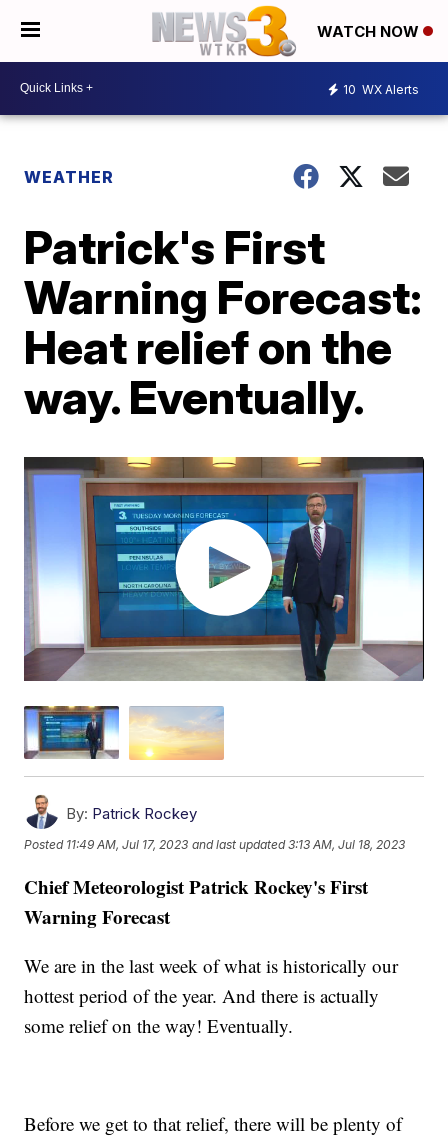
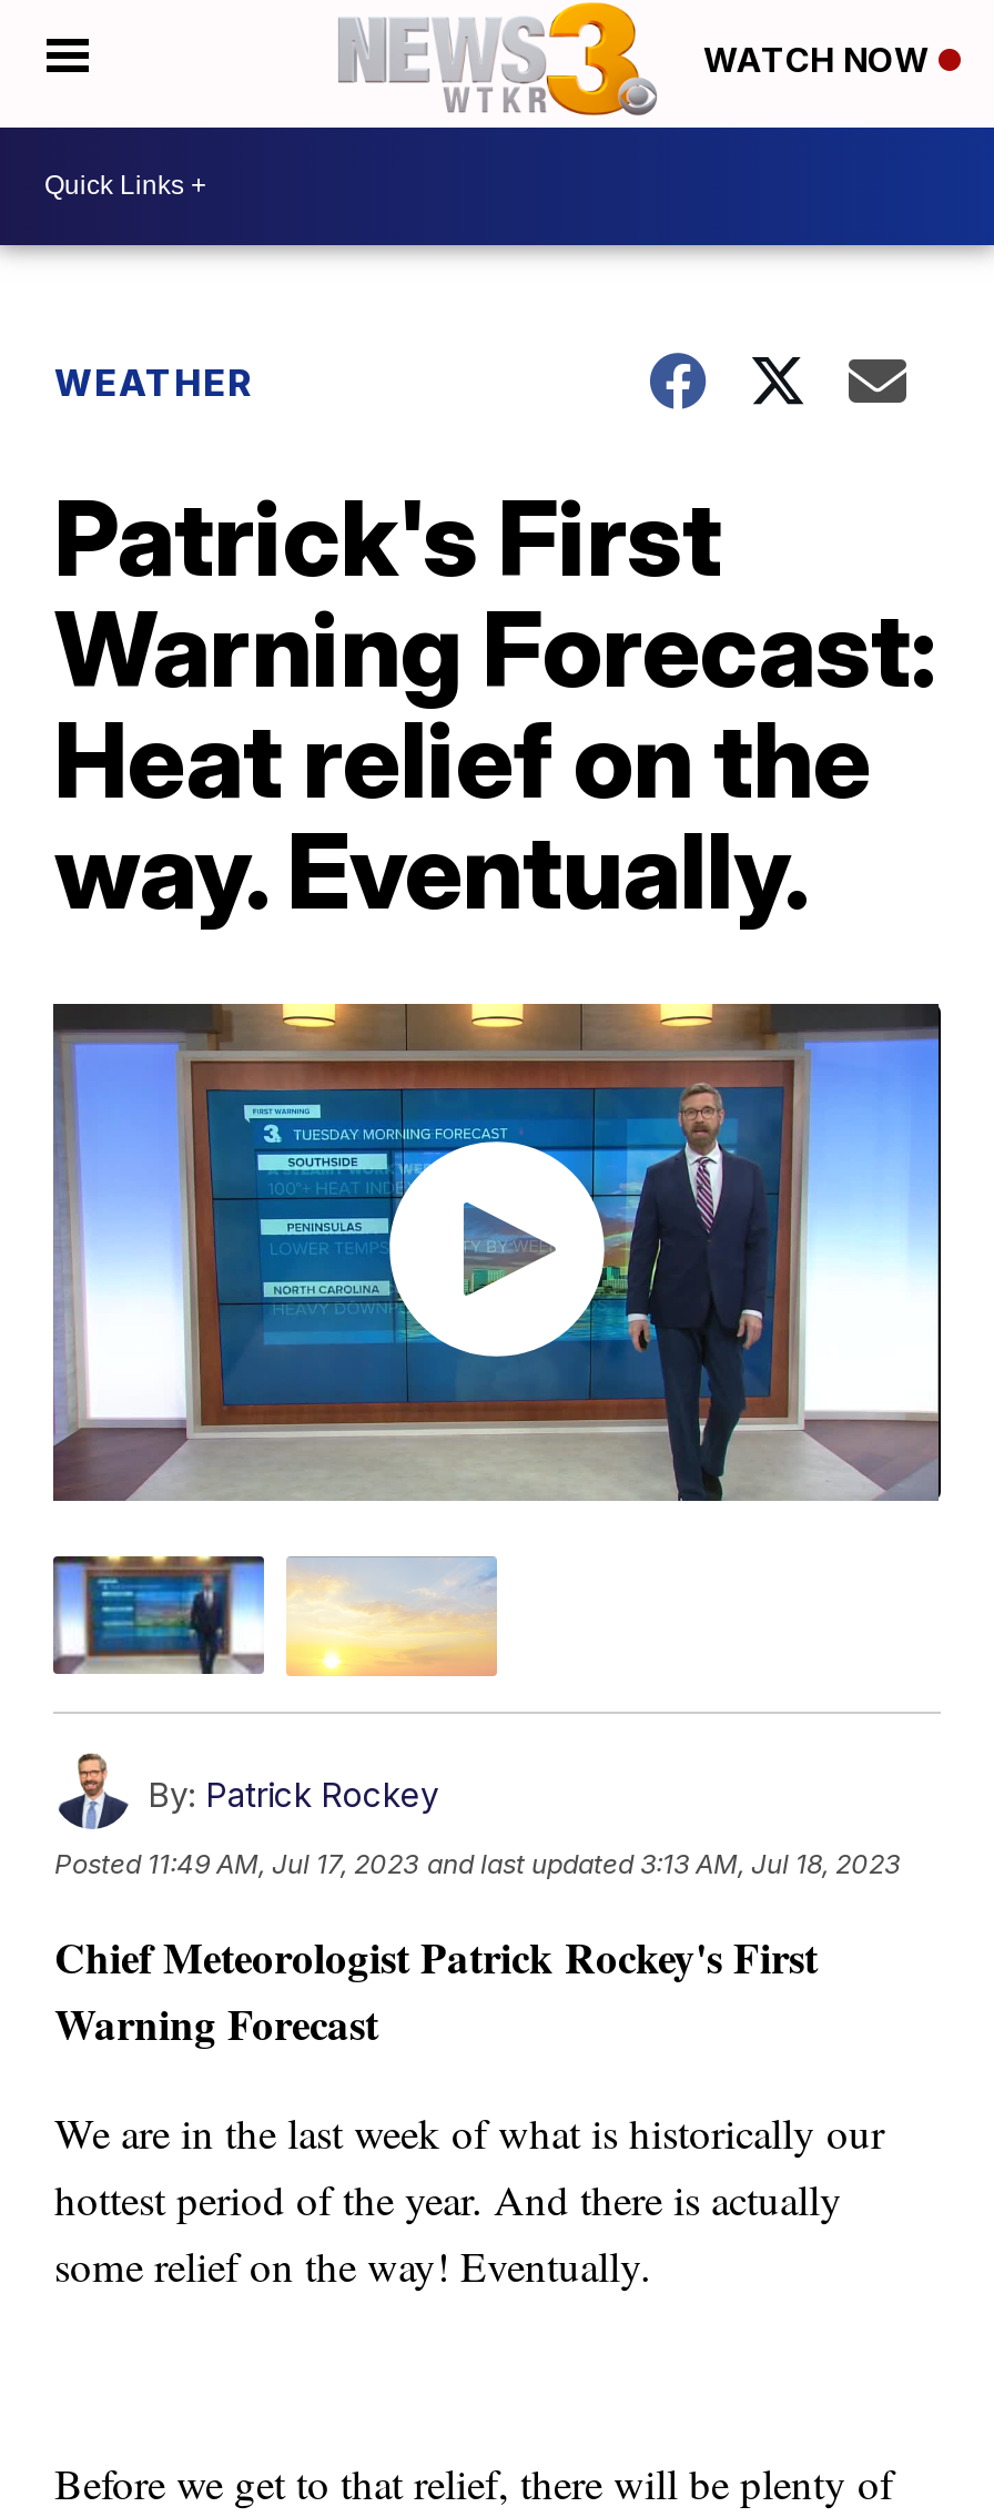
- 10 WX Alerts
